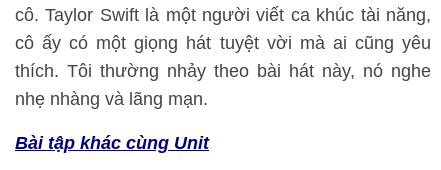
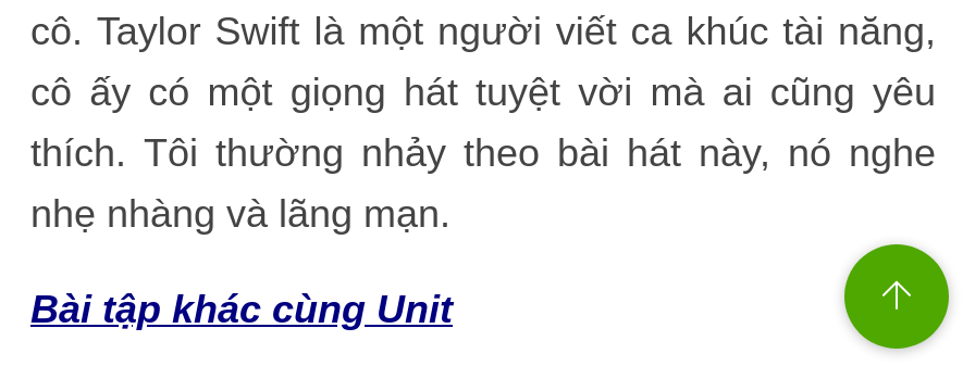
+ [image]
